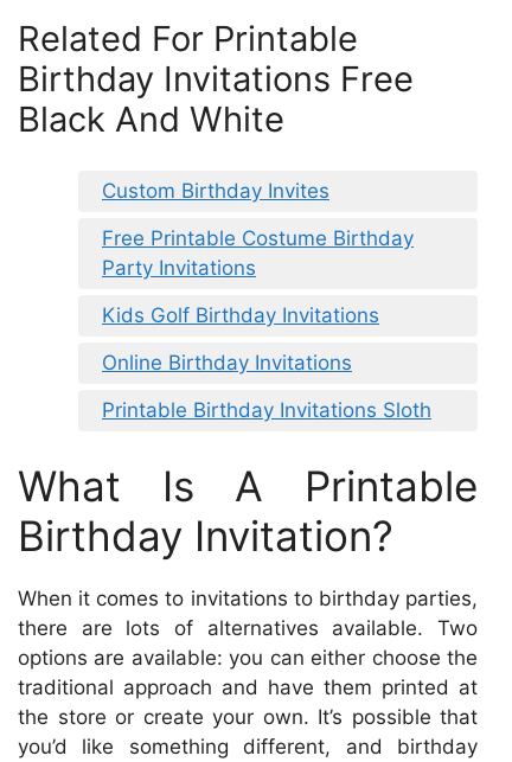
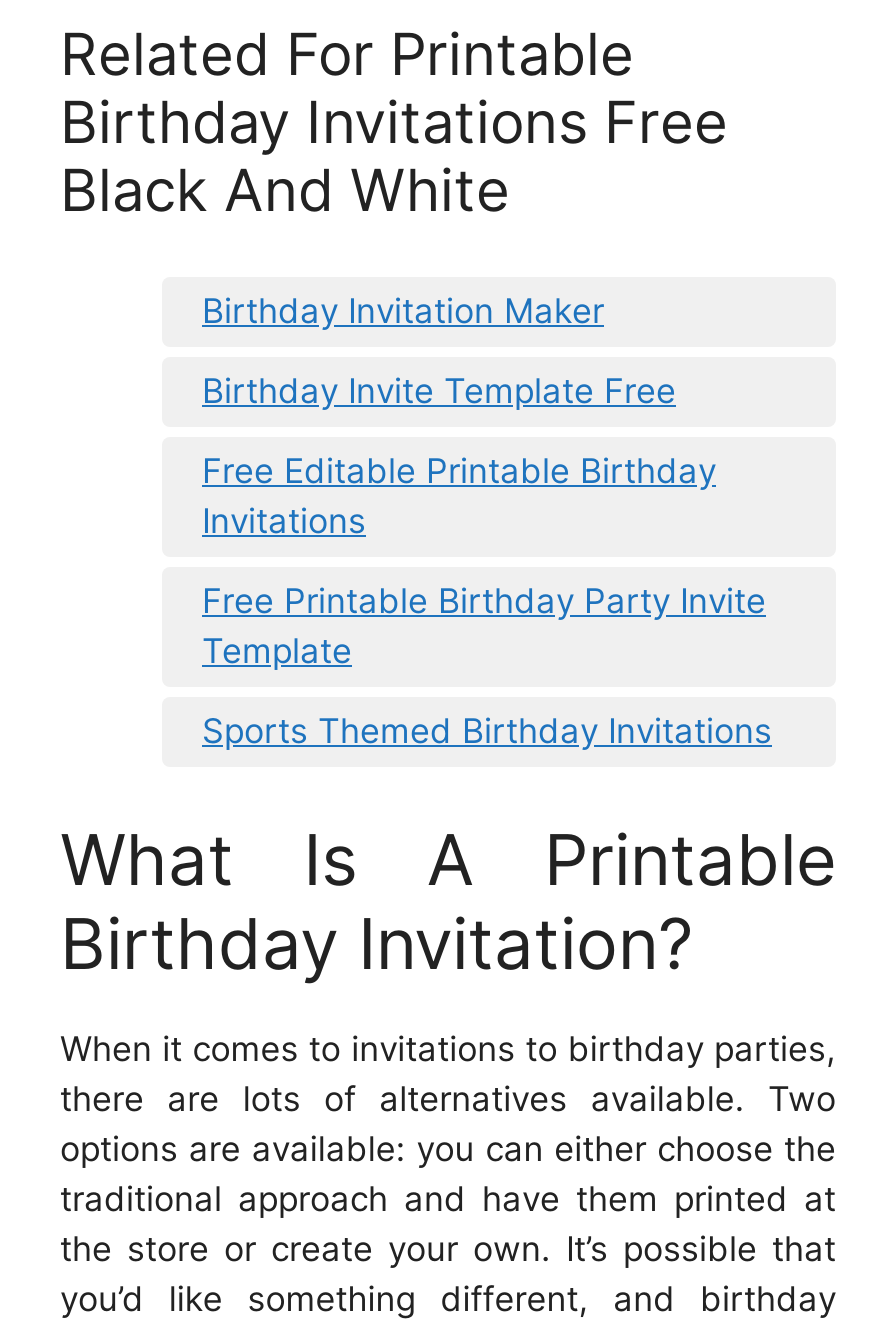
- Custom Birthday Invites
+ Birthday Invitation Maker

- Free Printable Costume Birthday
- Party Invitations
+ Birthday Invite Template Free

- Kids Golf Birthday Invitations
+ Free Editable Printable Birthday
+ Invitations

- Online Birthday Invitations
+ Free Printable Birthday Party Invite
+ Template

- Printable Birthday Invitations Sloth
+ Sports Themed Birthday Invitations
